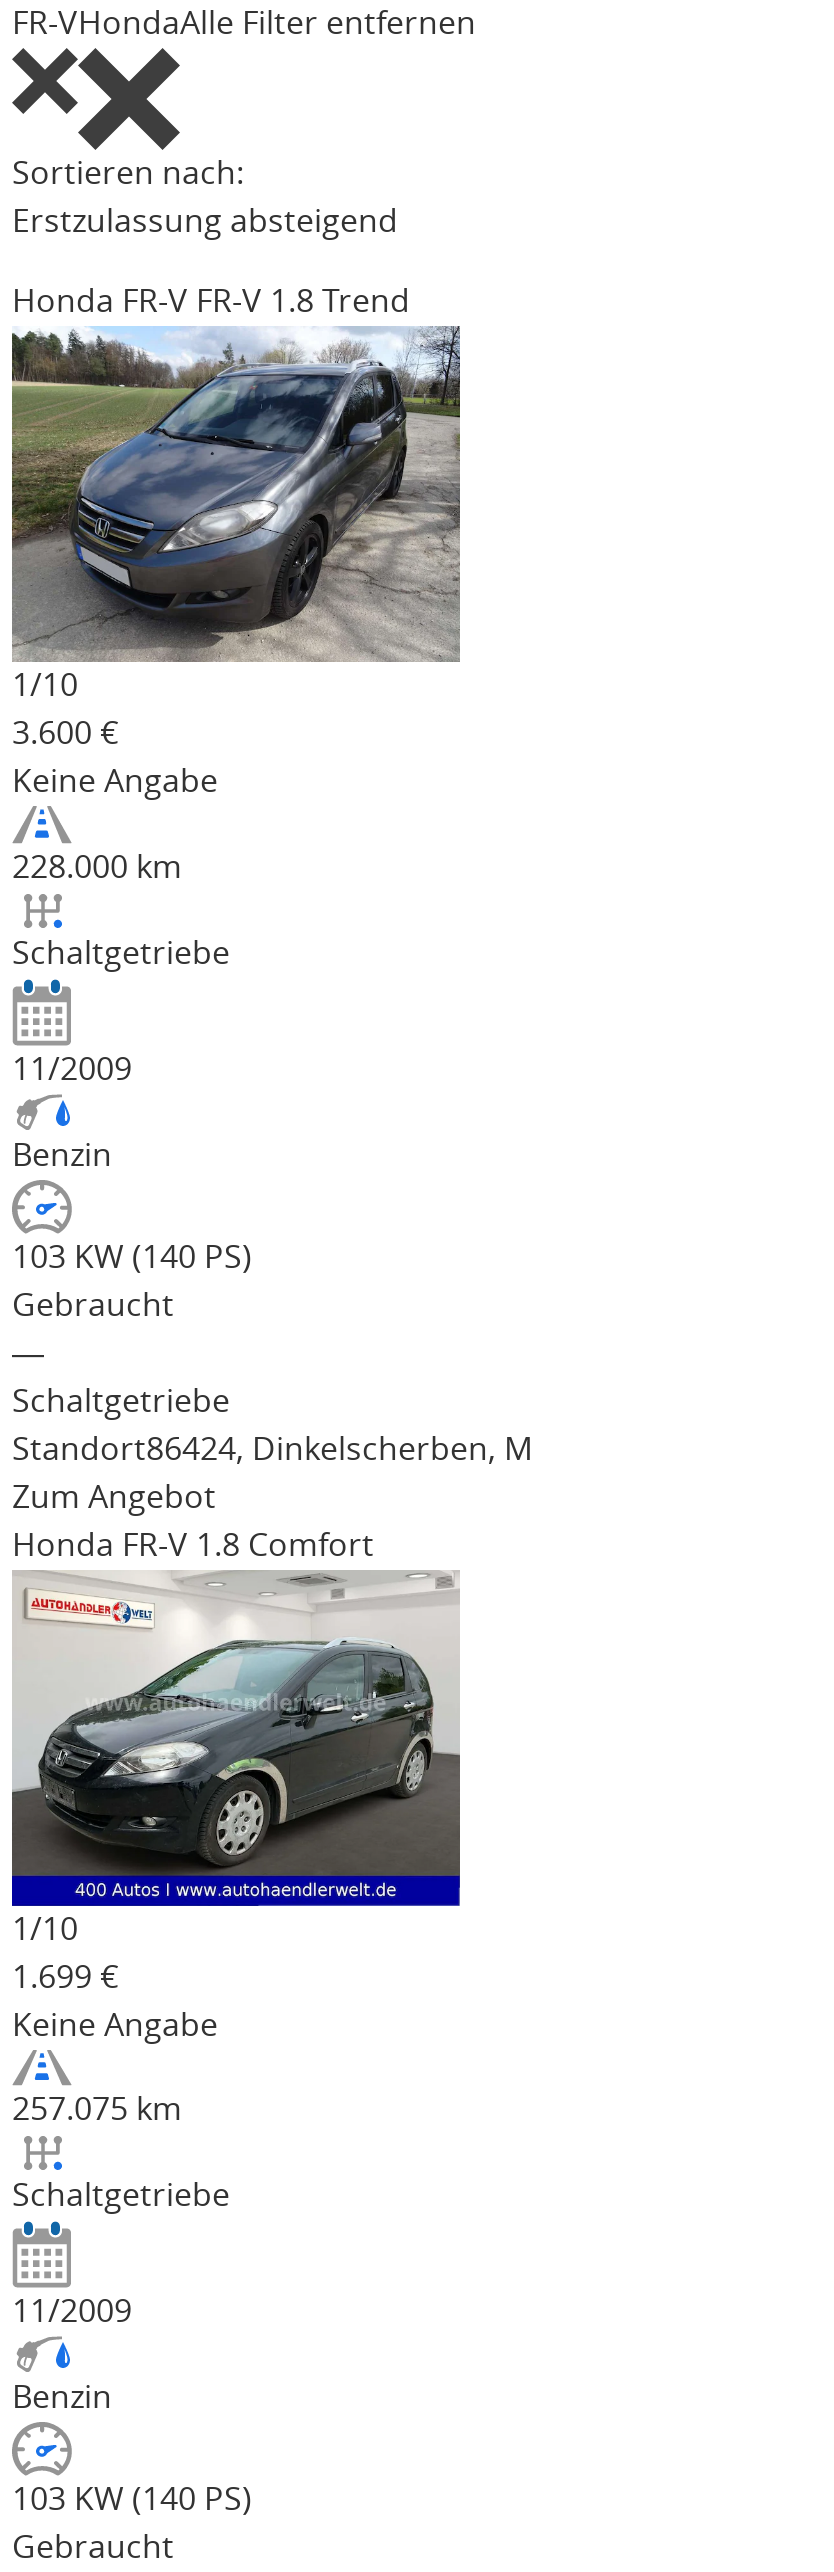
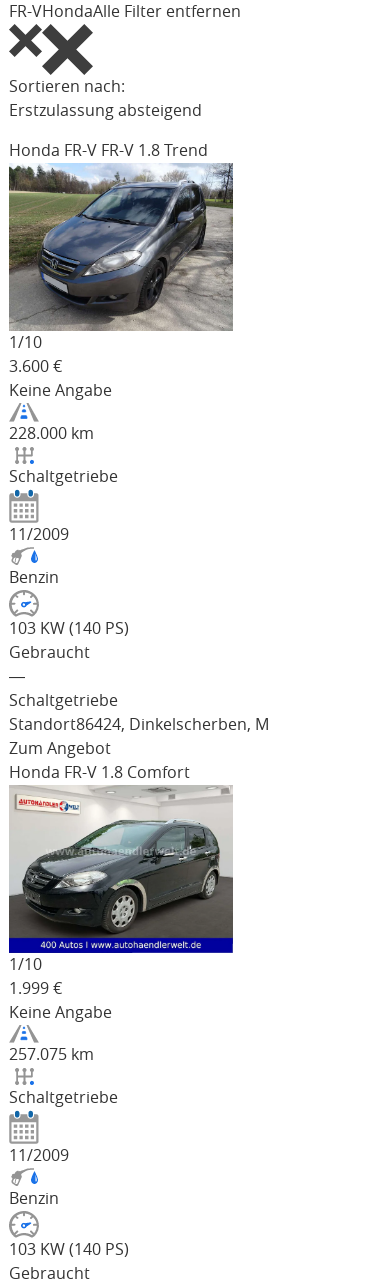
- 1.699 €
+ 1.999 €
